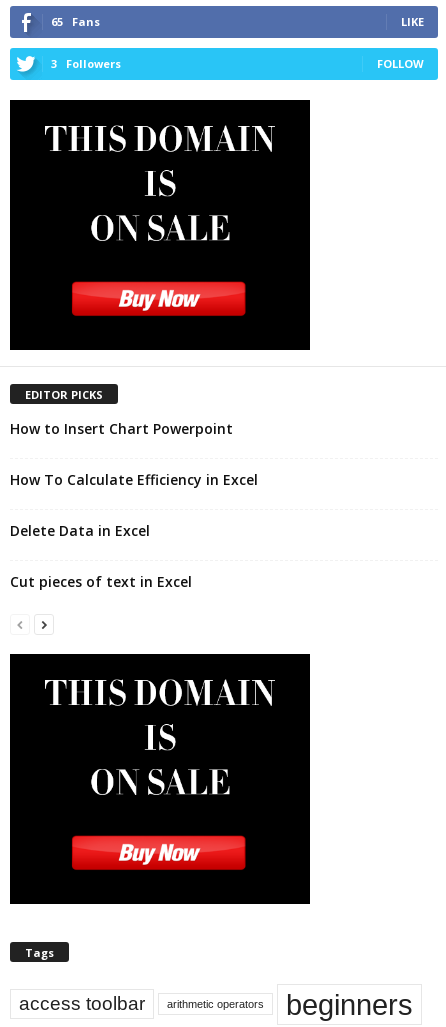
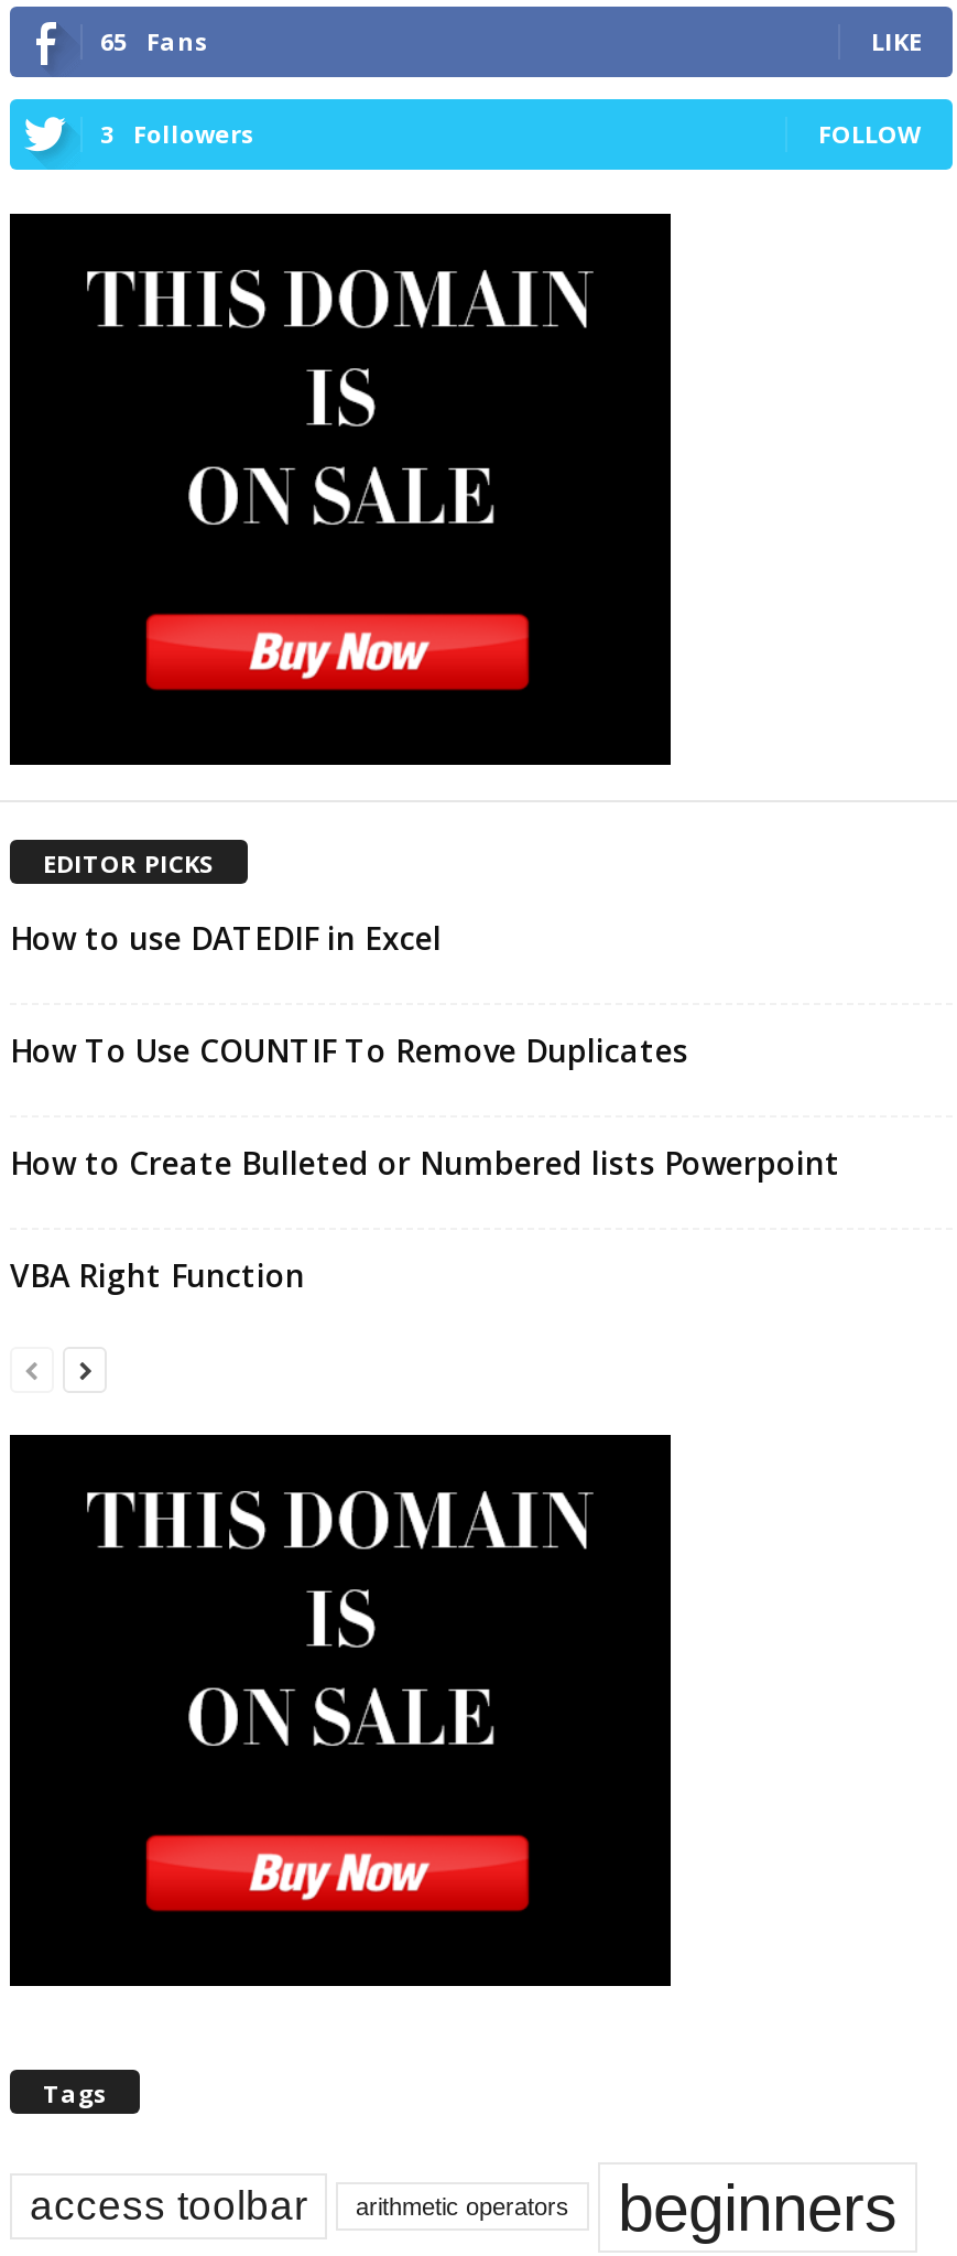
- How to Insert Chart Powerpoint
+ How to use DATEDIF in Excel

- How To Calculate Efficiency in Excel
+ How To Use COUNTIF To Remove Duplicates

- Delete Data in Excel
+ How to Create Bulleted or Numbered lists Powerpoint

- Cut pieces of text in Excel
+ VBA Right Function
